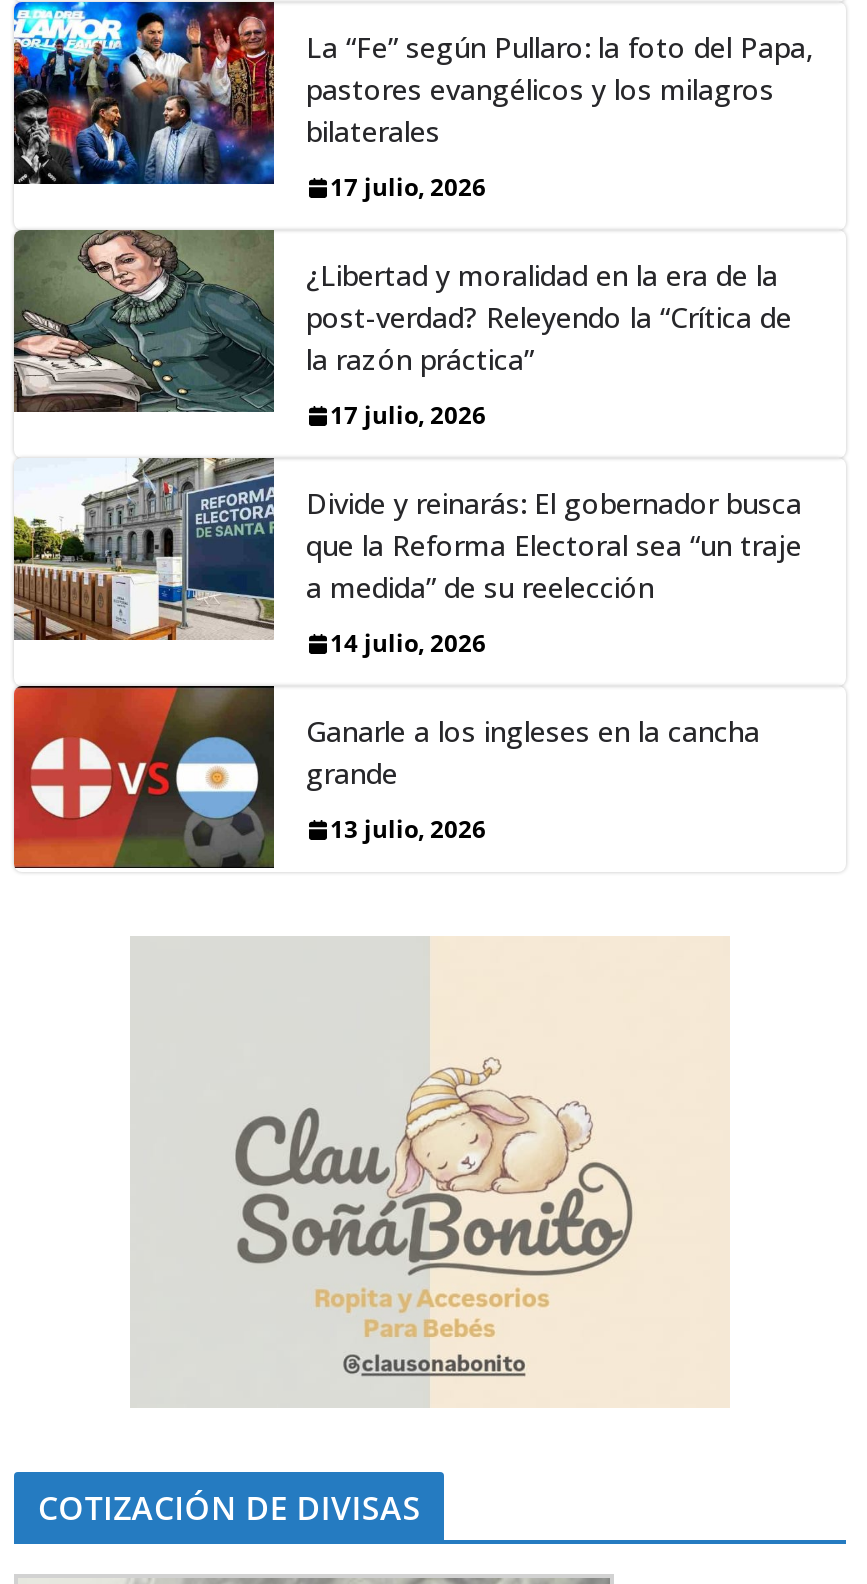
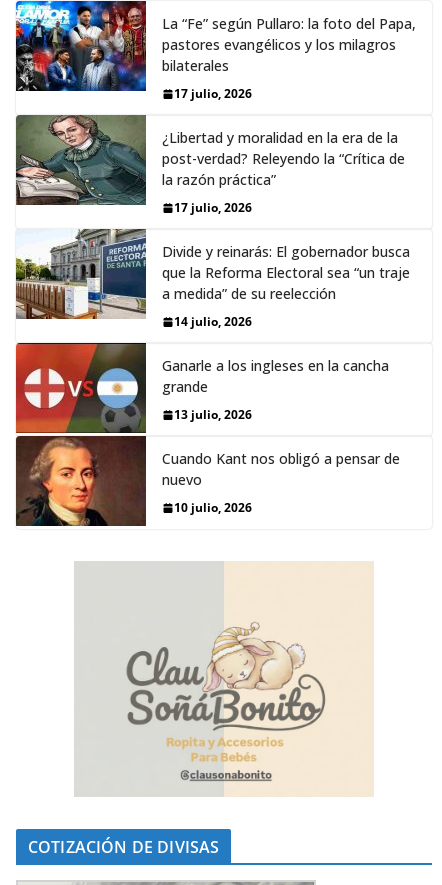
+ [image]
+ Cuando Kant nos obligó a pensar de
+ nuevo
+ 10 julio, 2026
